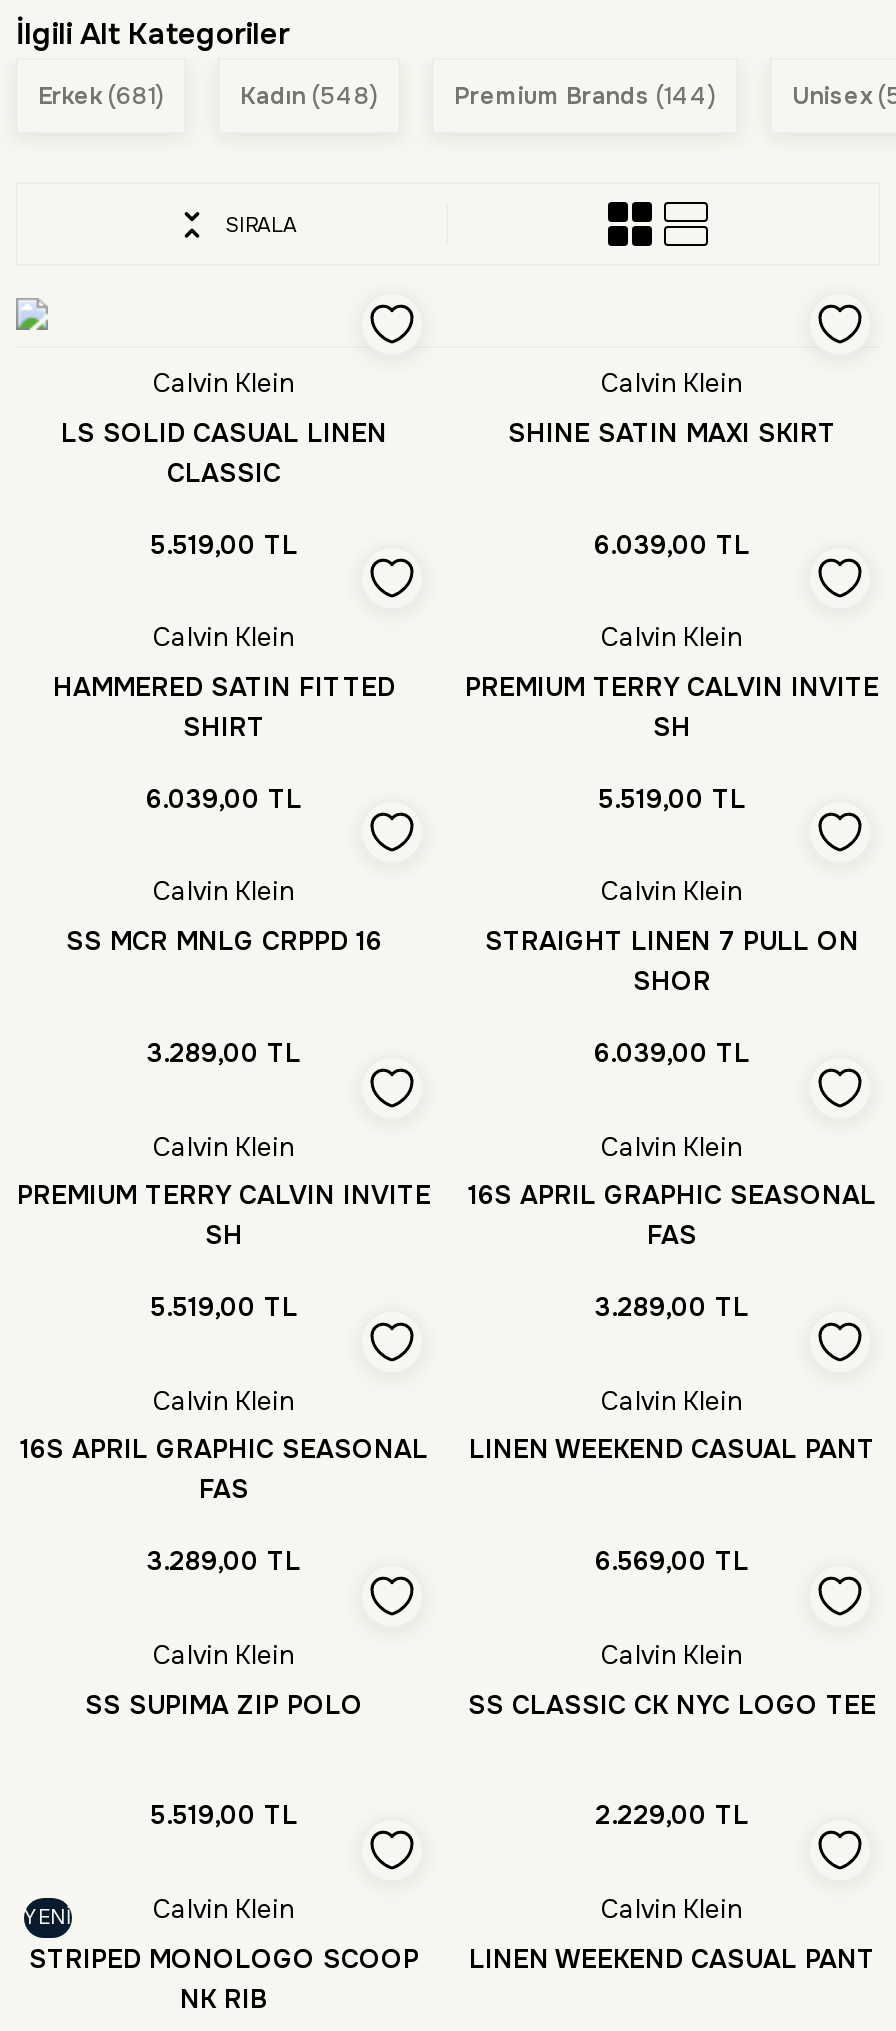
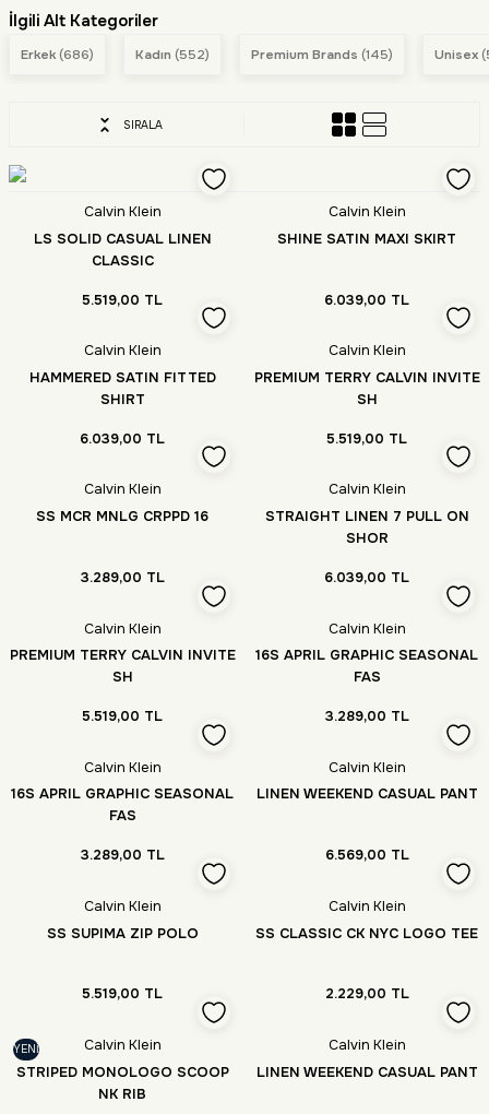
- Erkek (681)
+ Erkek (686)

- Kadın (548)
+ Kadın (552)

- Premium Brands (144)
+ Premium Brands (145)
